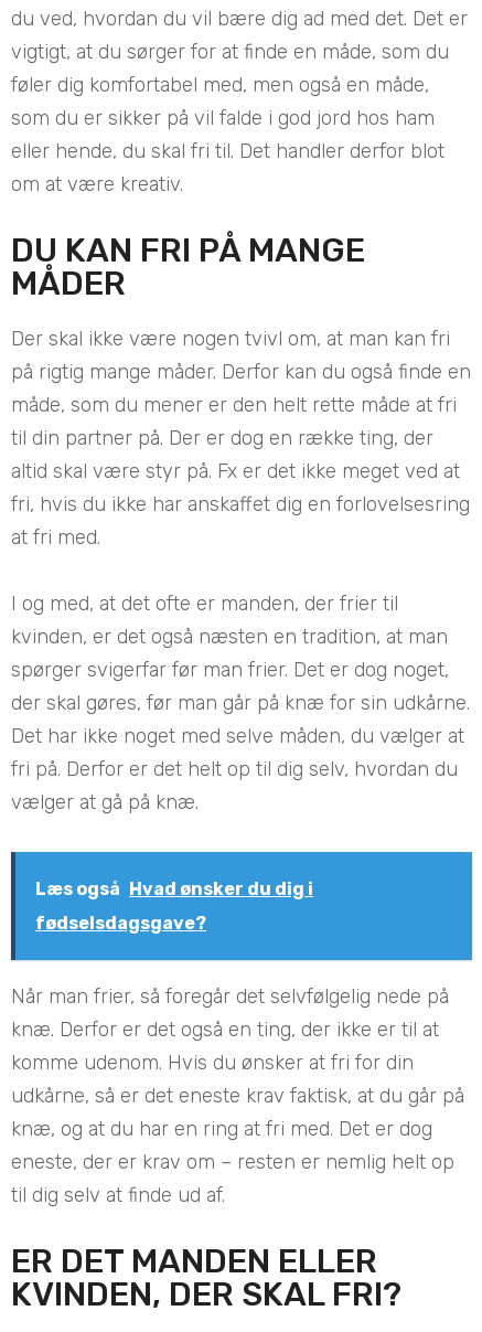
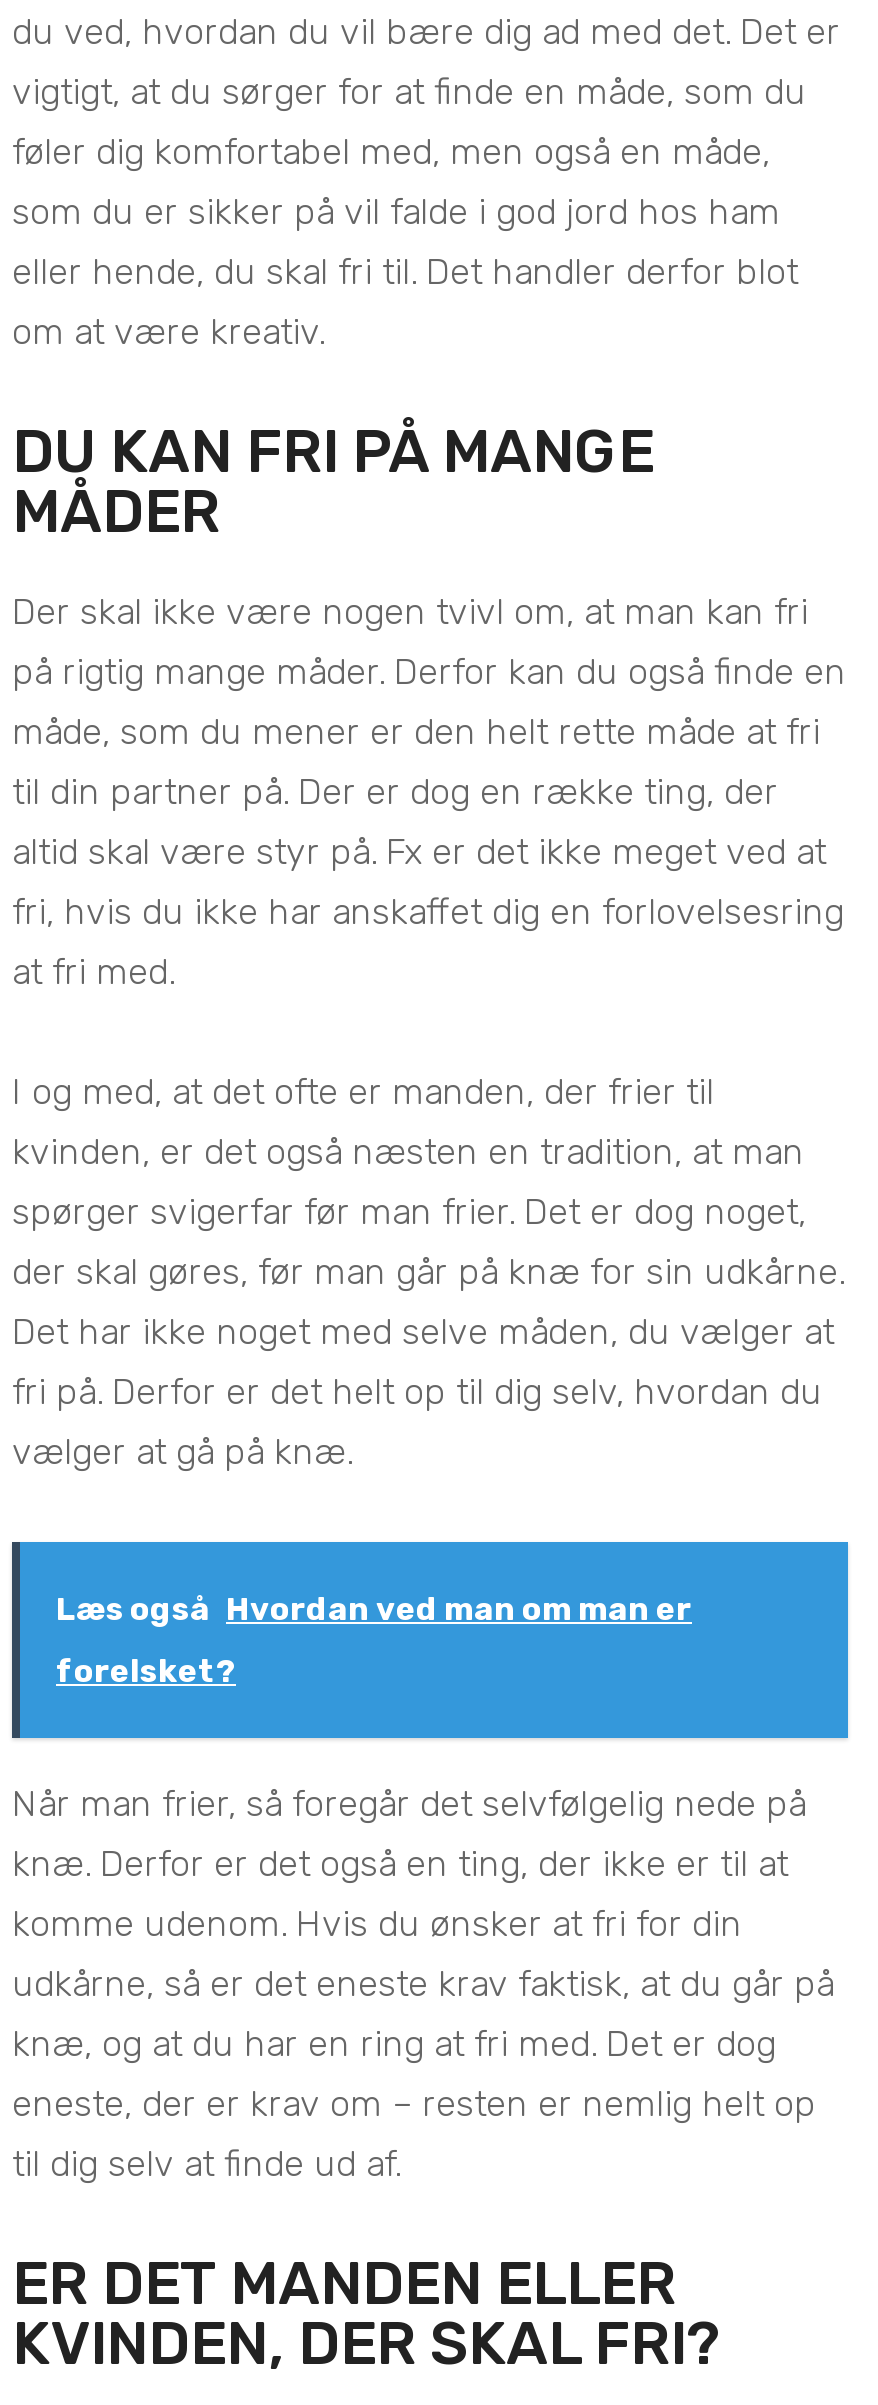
- Læs også Hvad ønsker du dig i
+ Læs også Hvordan ved man om man er

- fødselsdagsgave?
+ forelsket?
